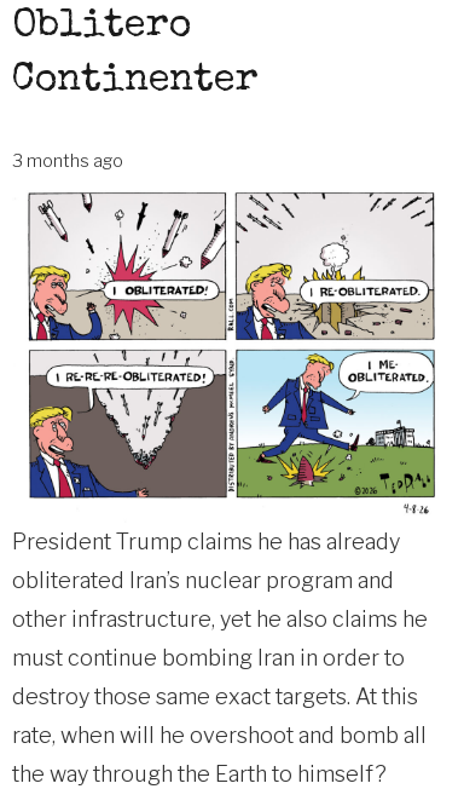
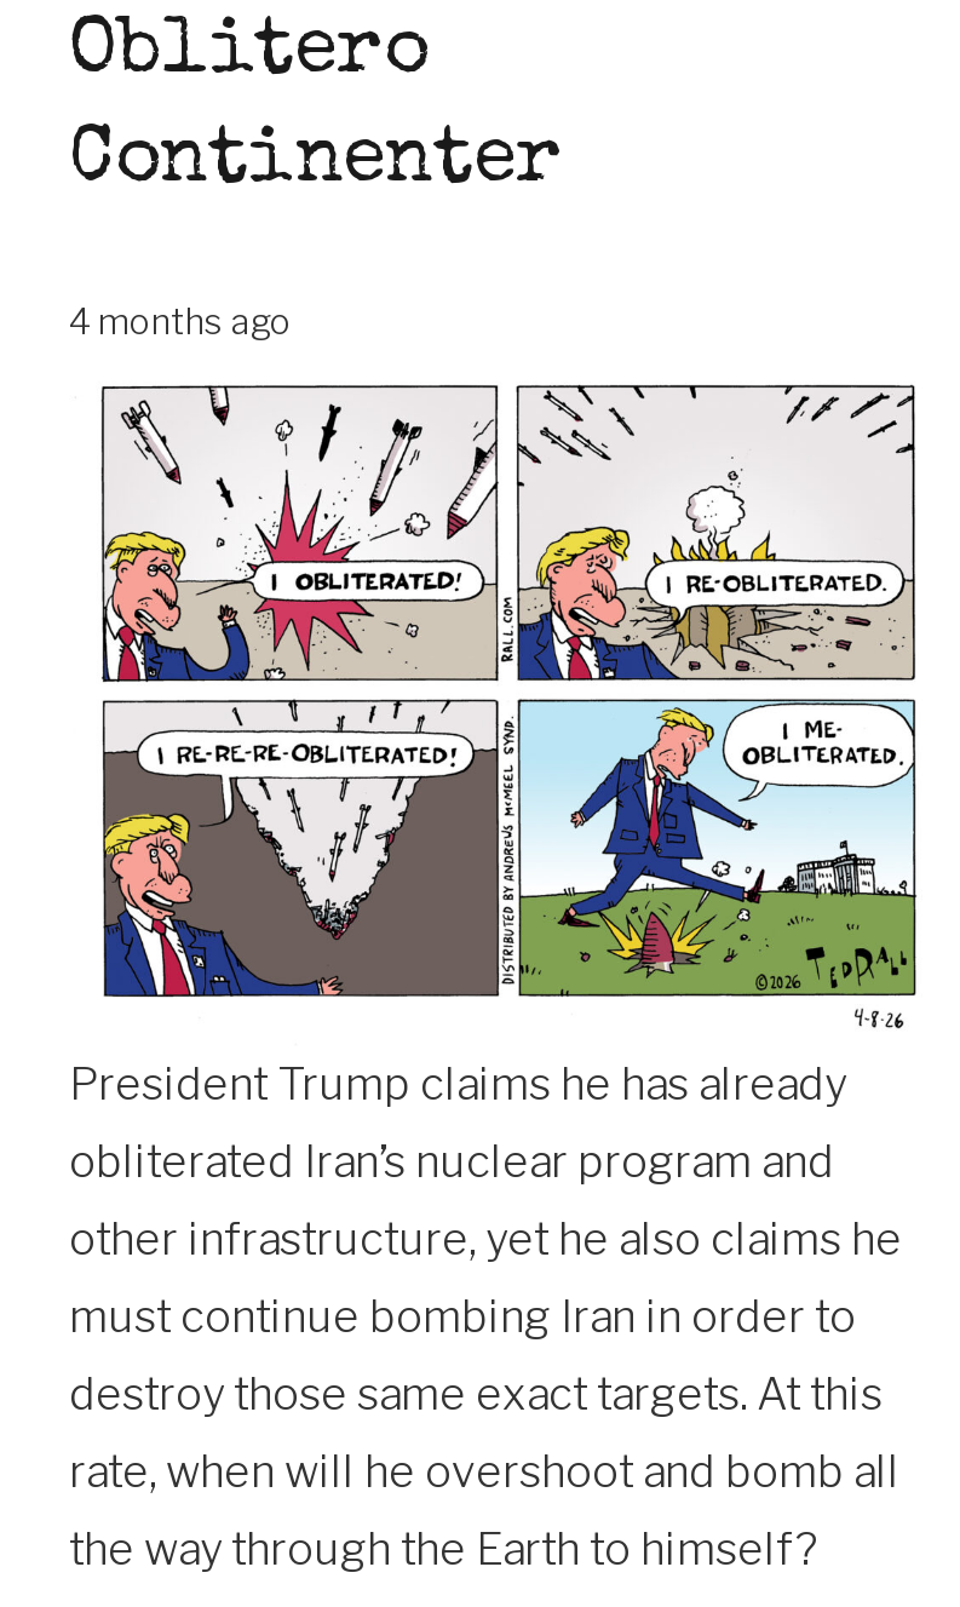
- 3 months ago
+ 4 months ago
